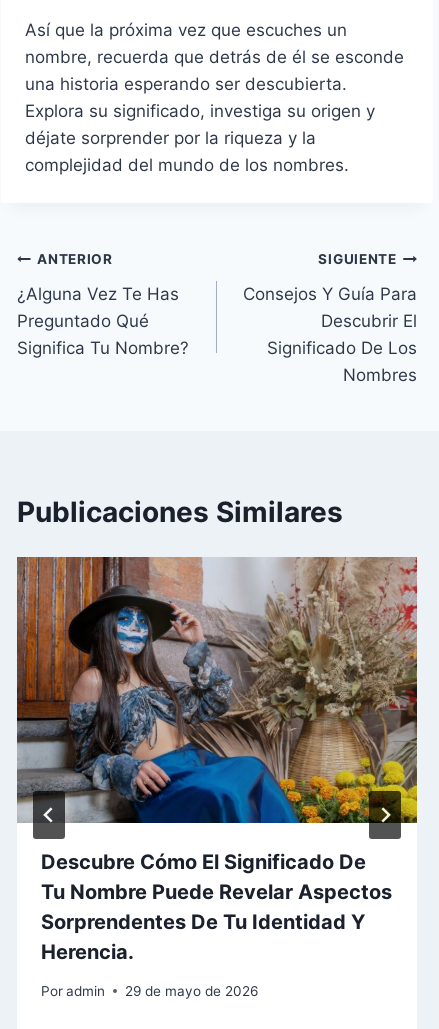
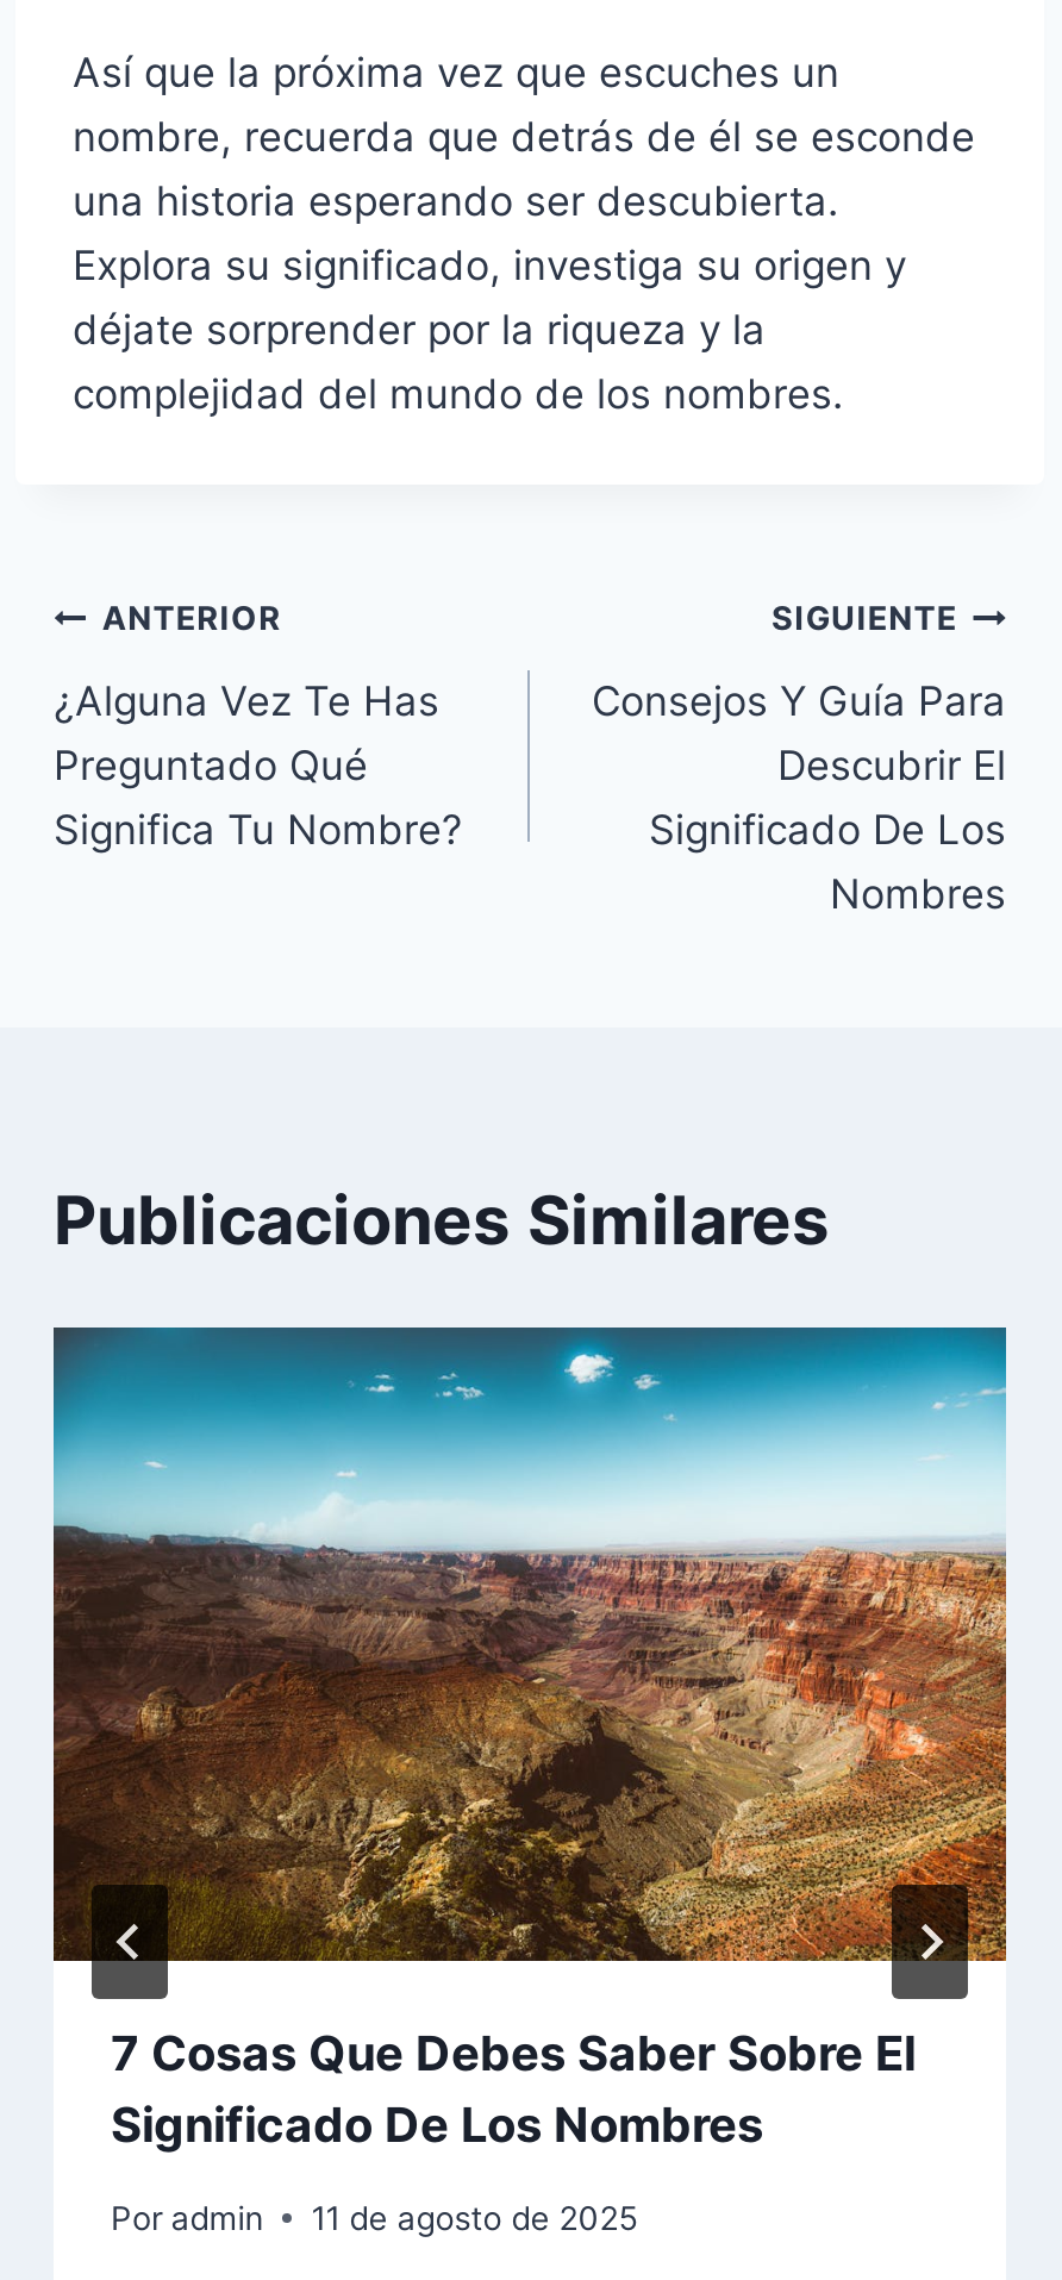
- [image]
- Descubre Cómo El Significado De
- Tu Nombre Puede Revelar Aspectos
- Sorprendentes De Tu Identidad Y
- Herencia.
+ [image]
+ 7 Cosas Que Debes Saber Sobre El
+ Significado De Los Nombres

- Por admin 29 de mayo de 2026
+ Por admin 11 de agosto de 2025
